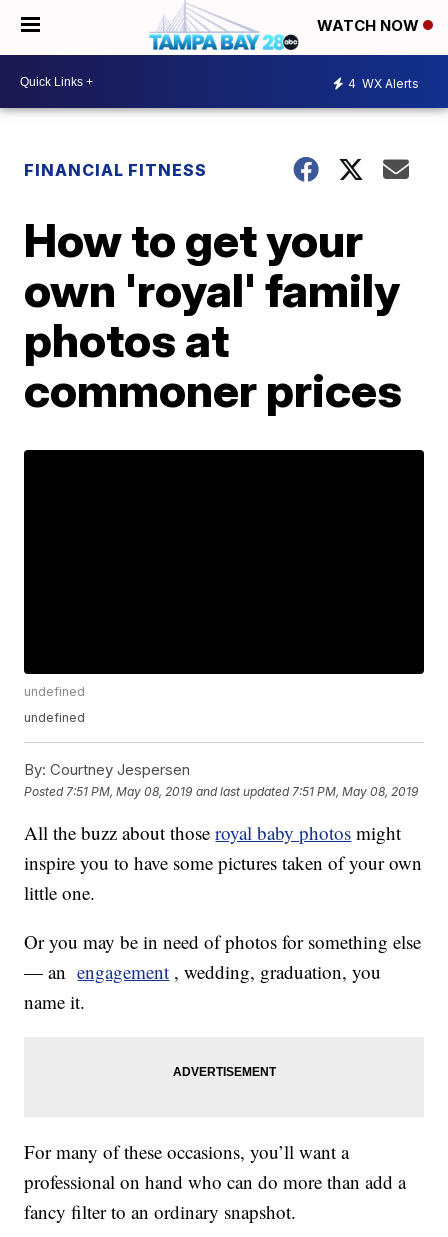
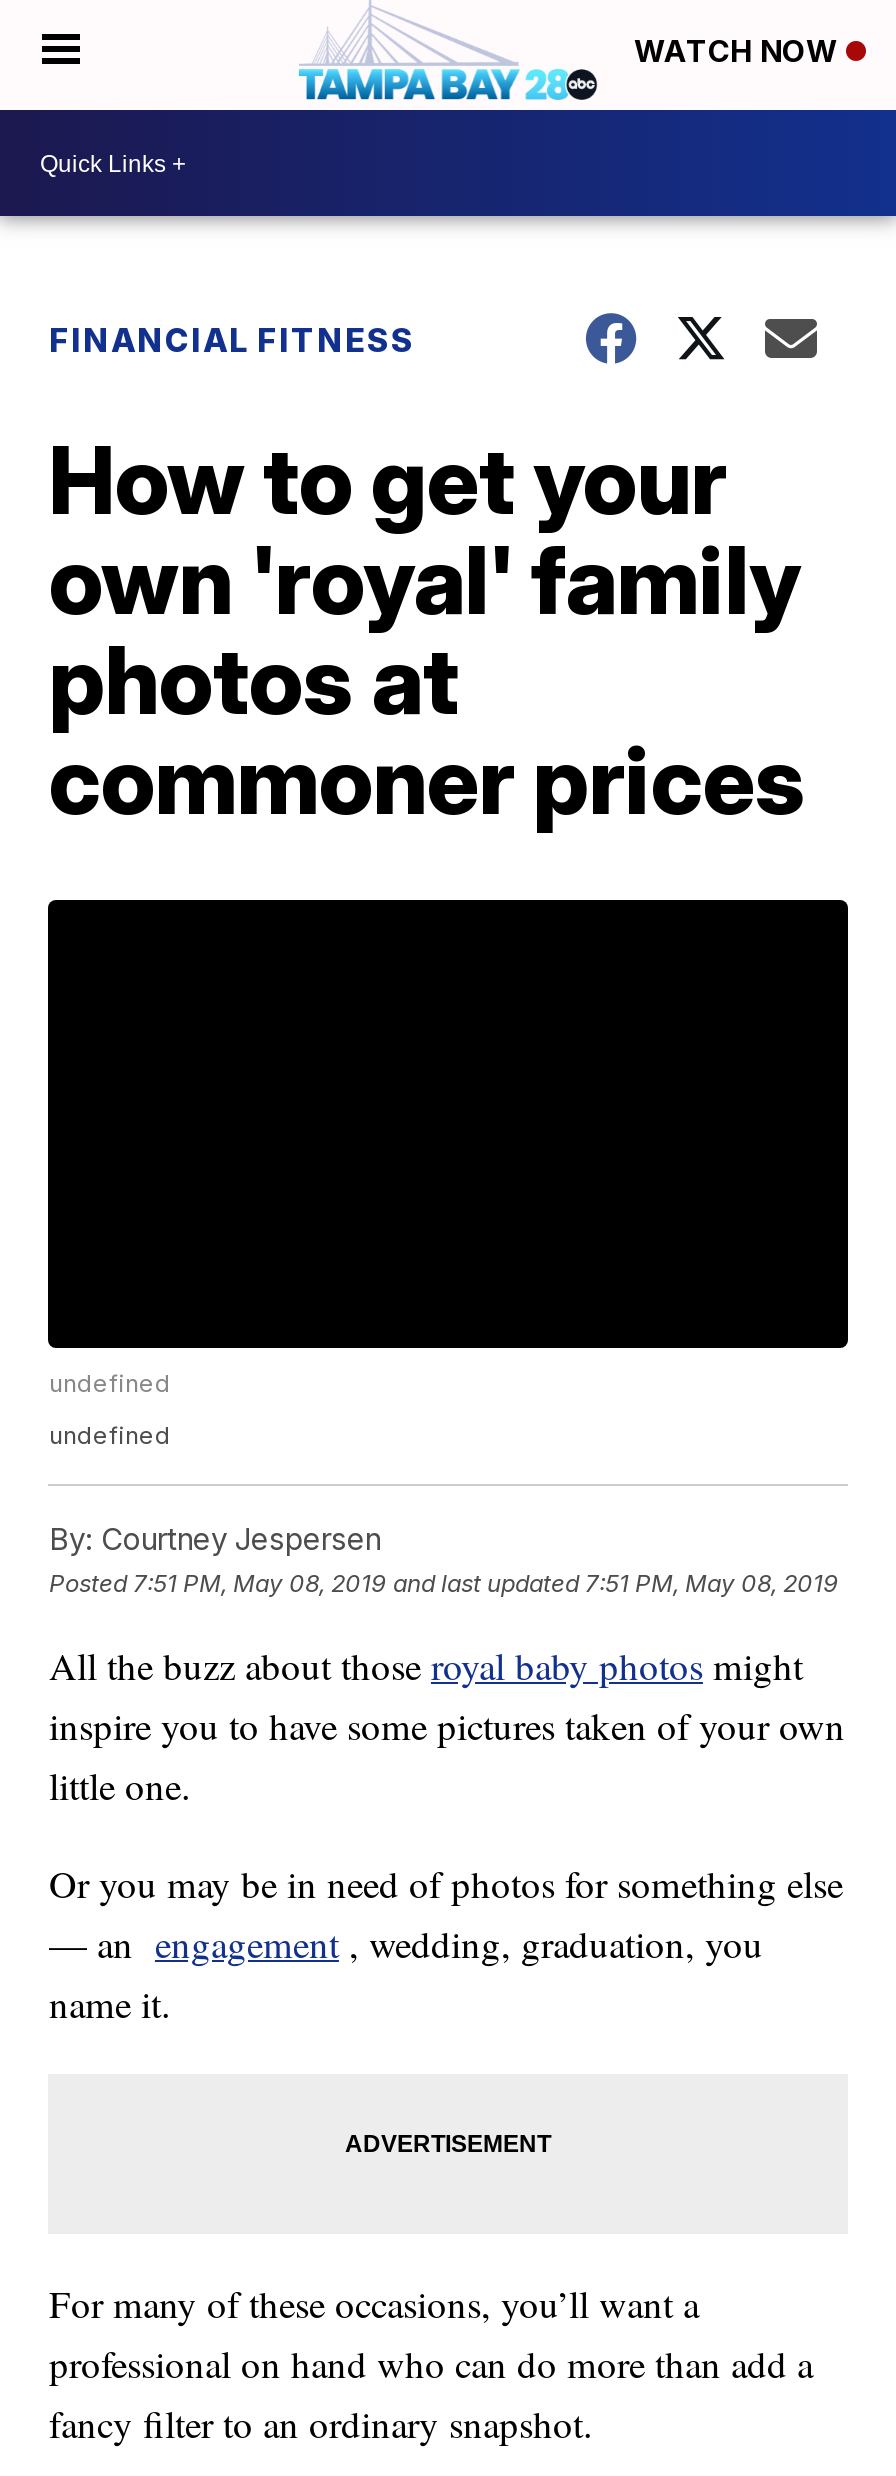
- 4 WX Alerts
